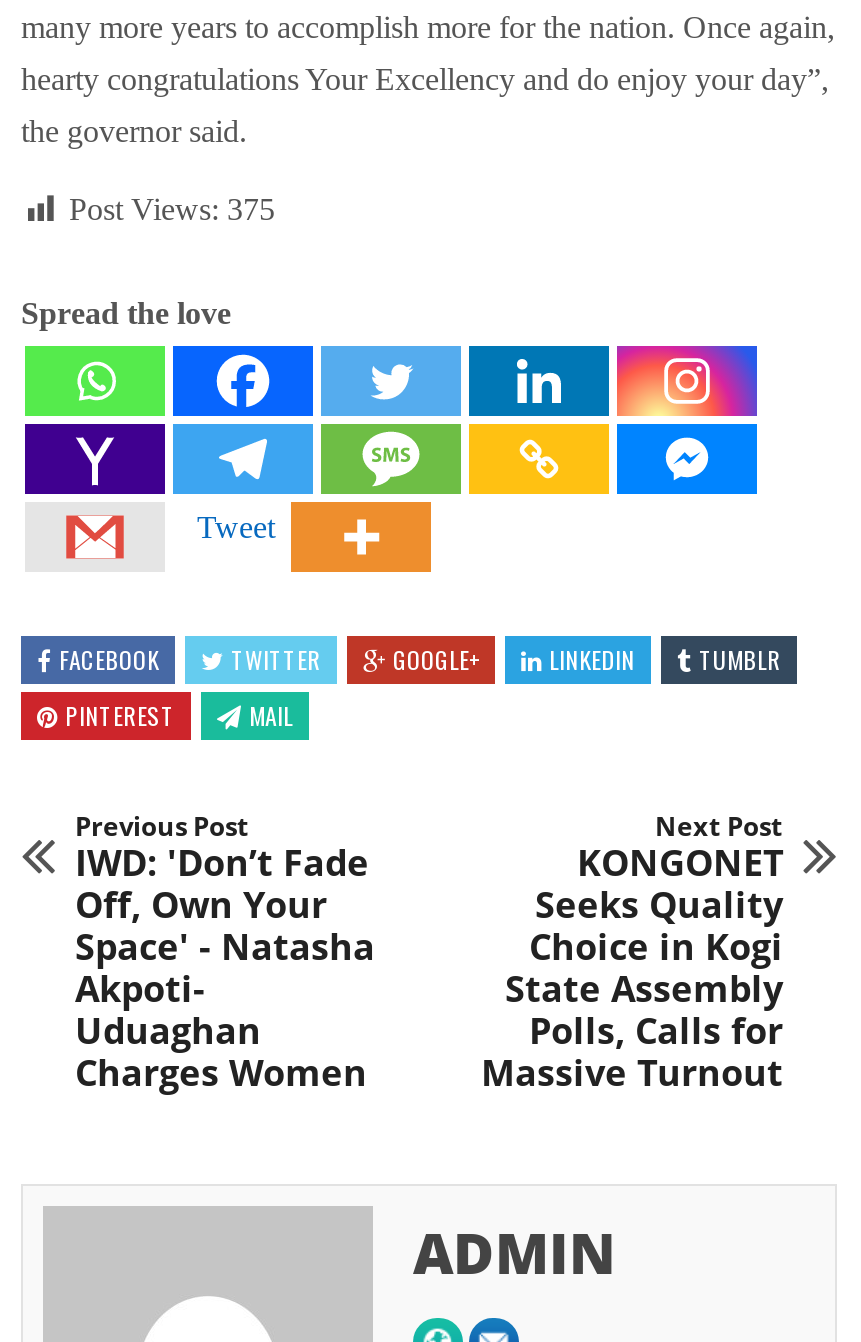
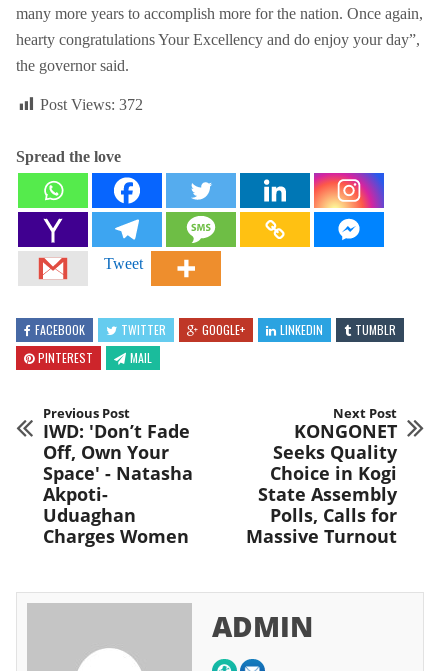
- Post Views: 375
+ Post Views: 372
